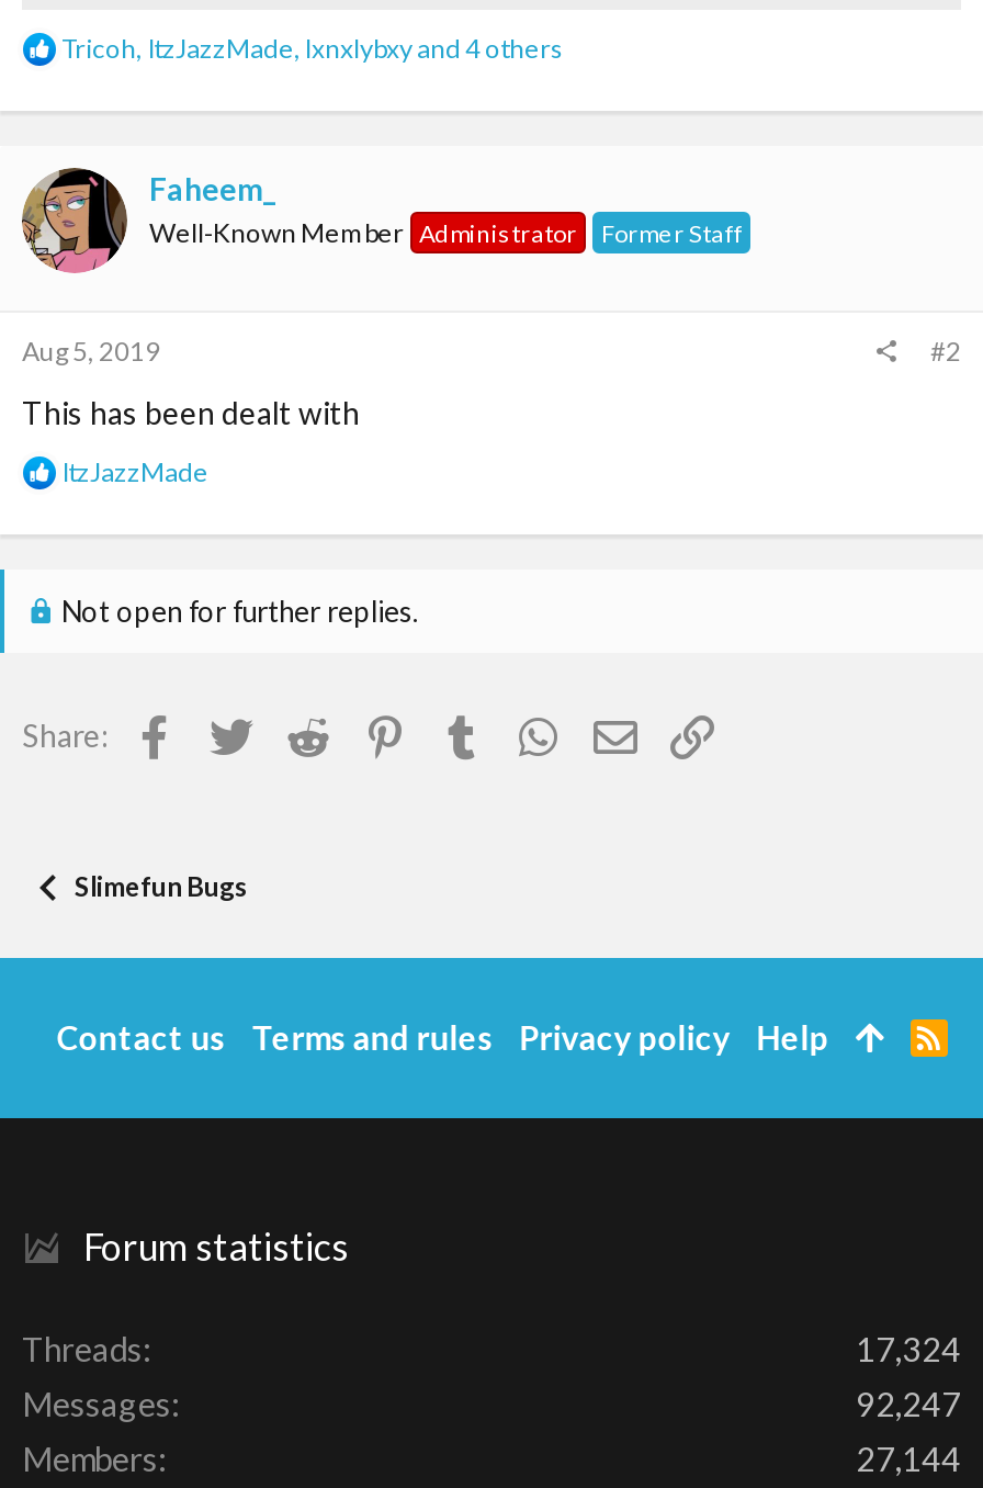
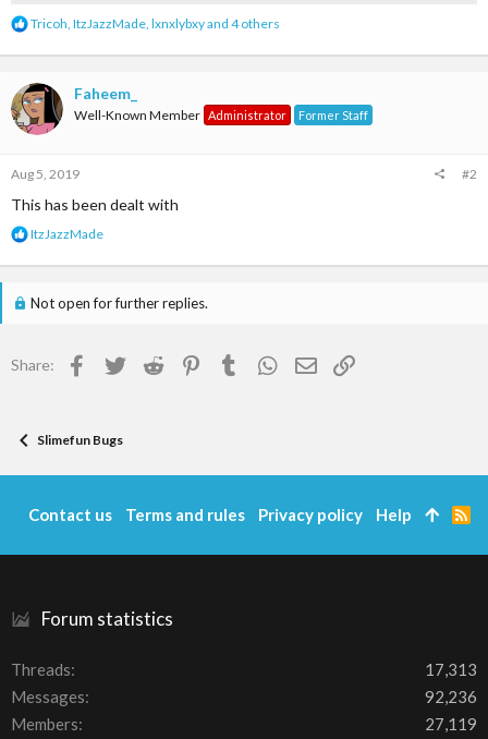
- 17,324
+ 17,313

- 92,247
+ 92,236

- 27,144
+ 27,119
